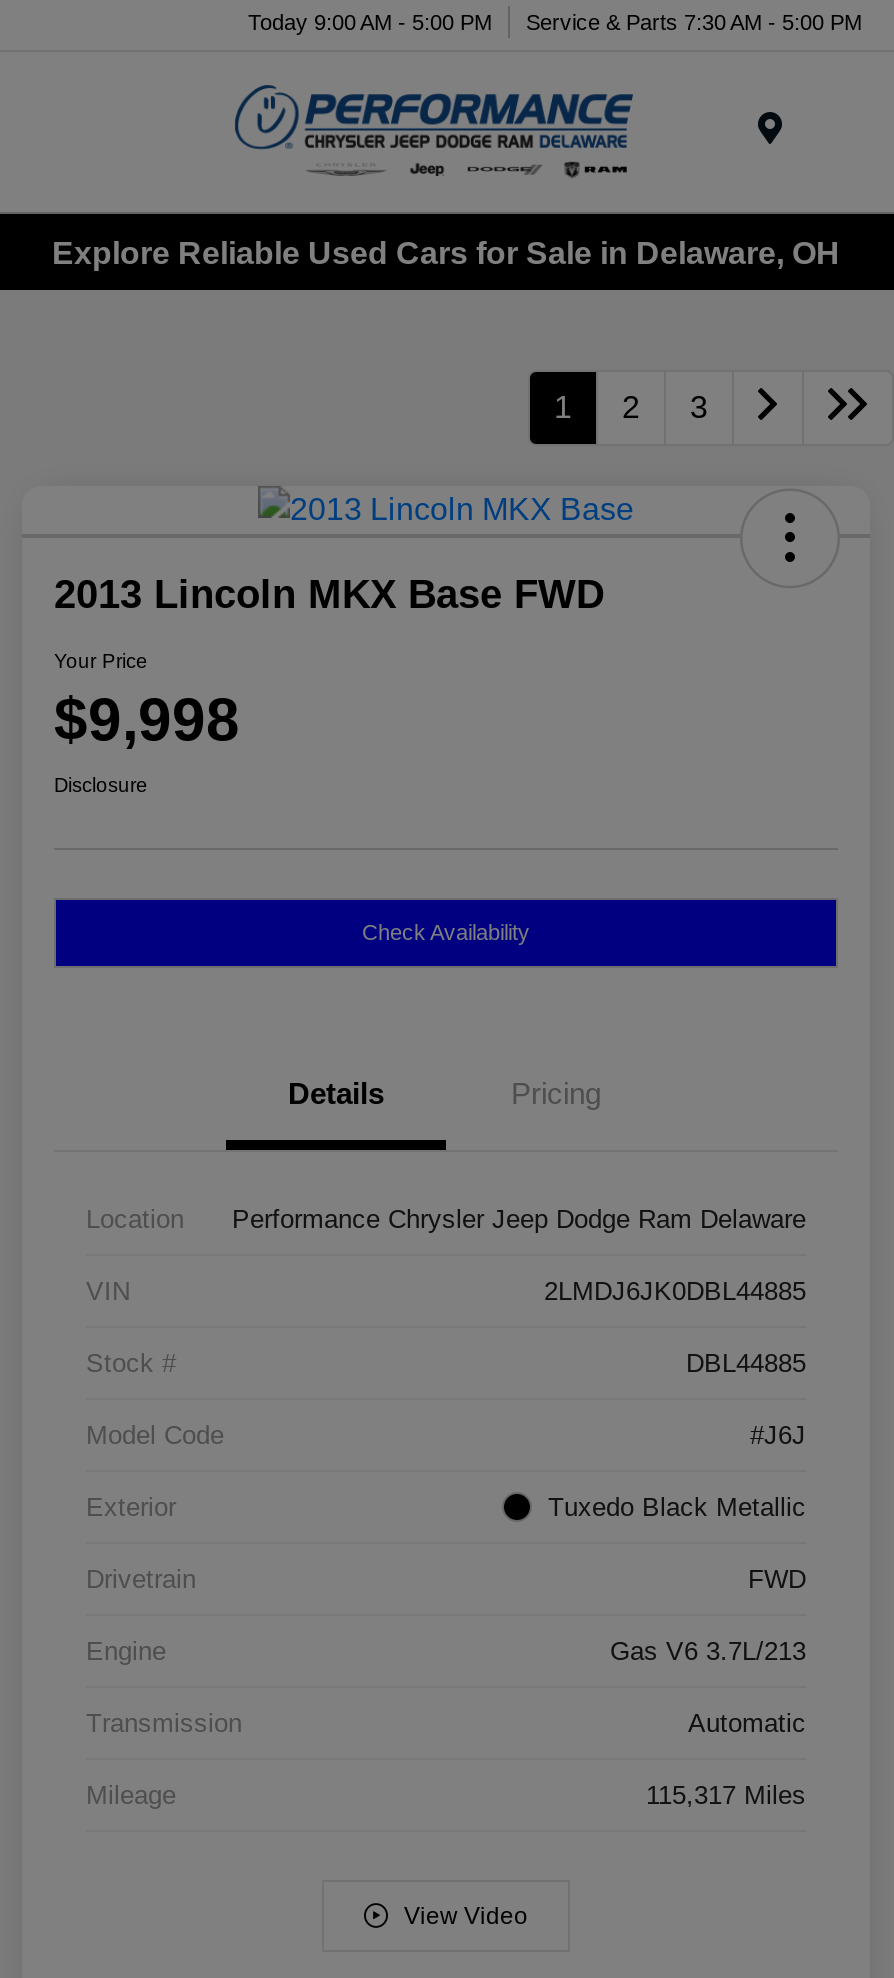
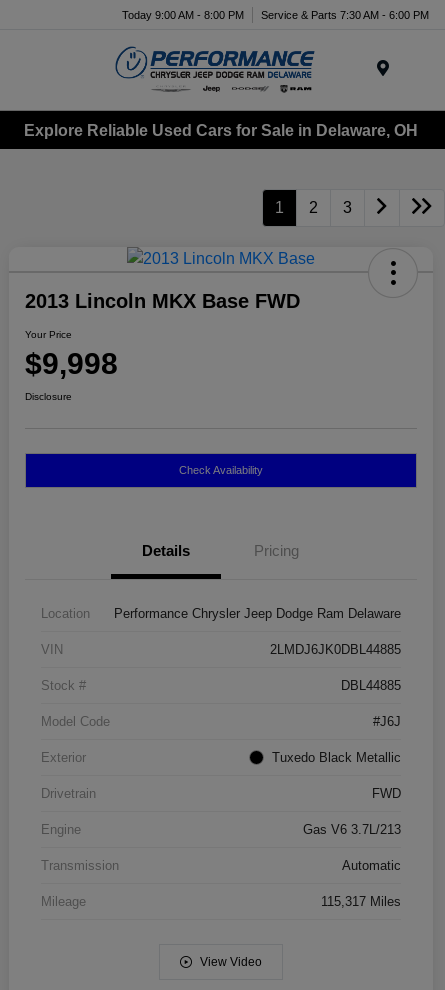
- Today 9:00 AM - 5:00 PM
+ Today 9:00 AM - 8:00 PM

- Service & Parts 7:30 AM - 5:00 PM
+ Service & Parts 7:30 AM - 6:00 PM
